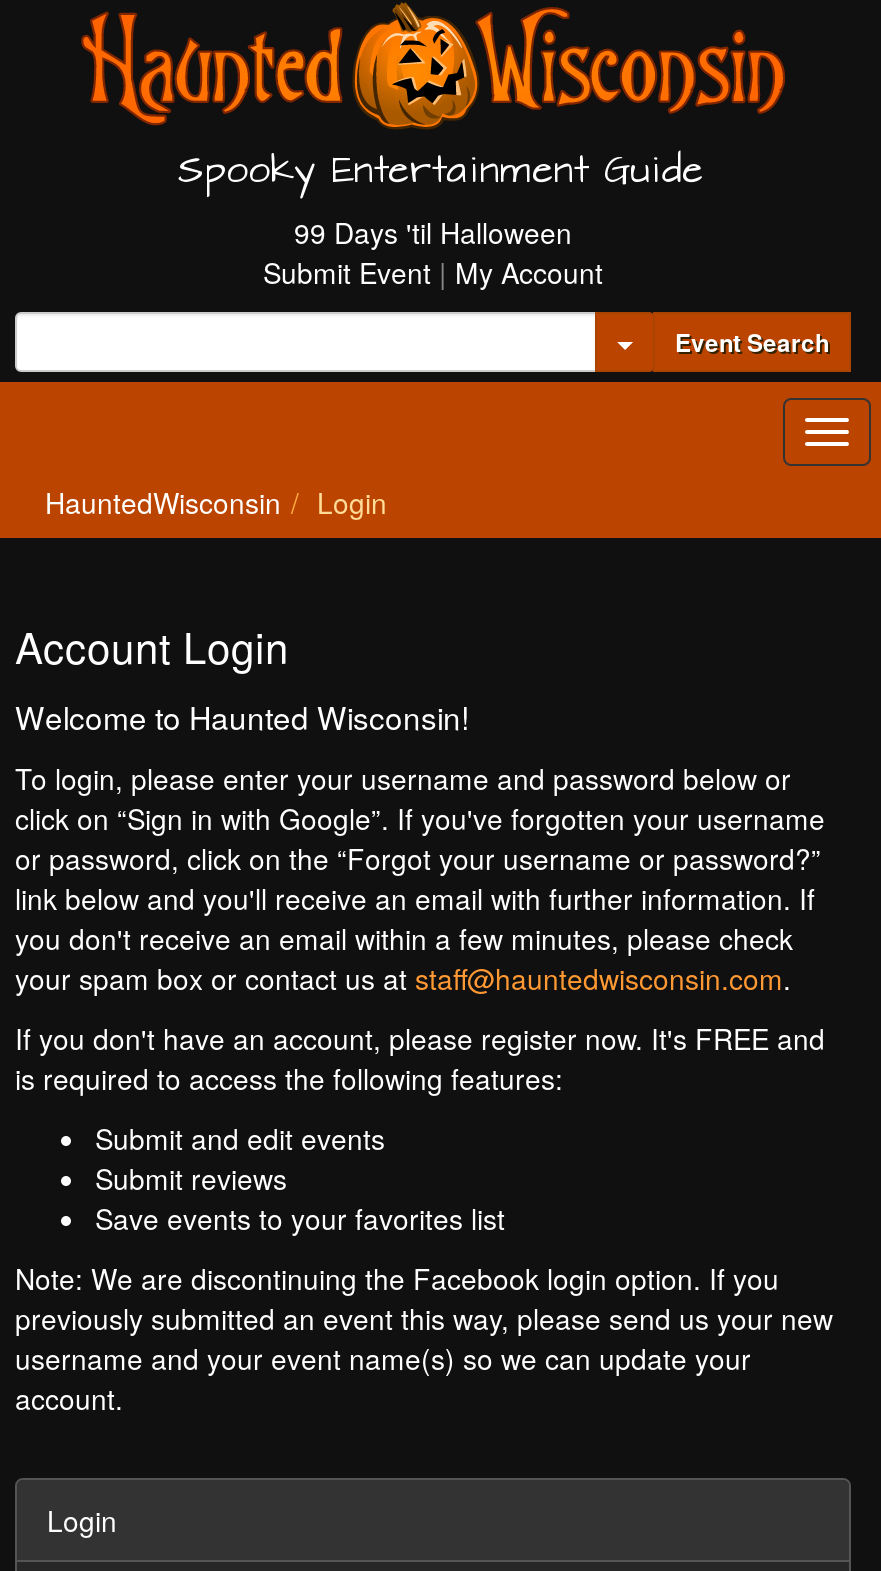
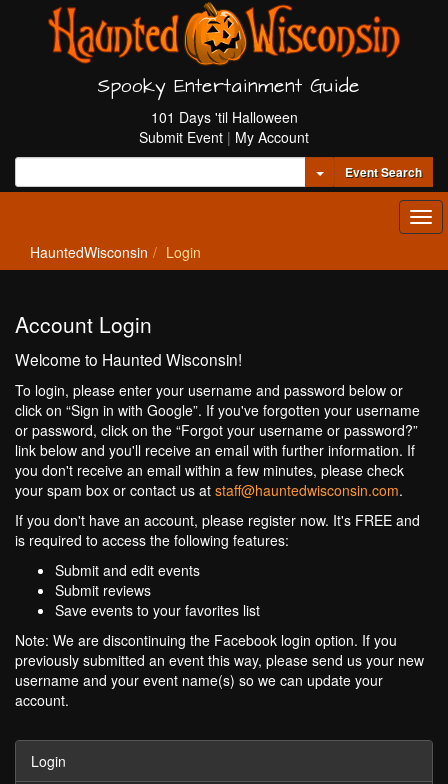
- 99 Days 'til Halloween
+ 101 Days 'til Halloween
